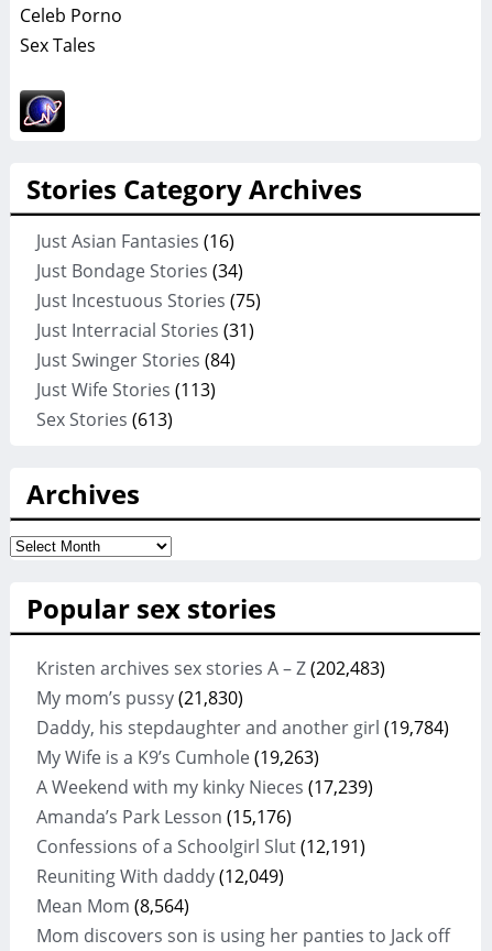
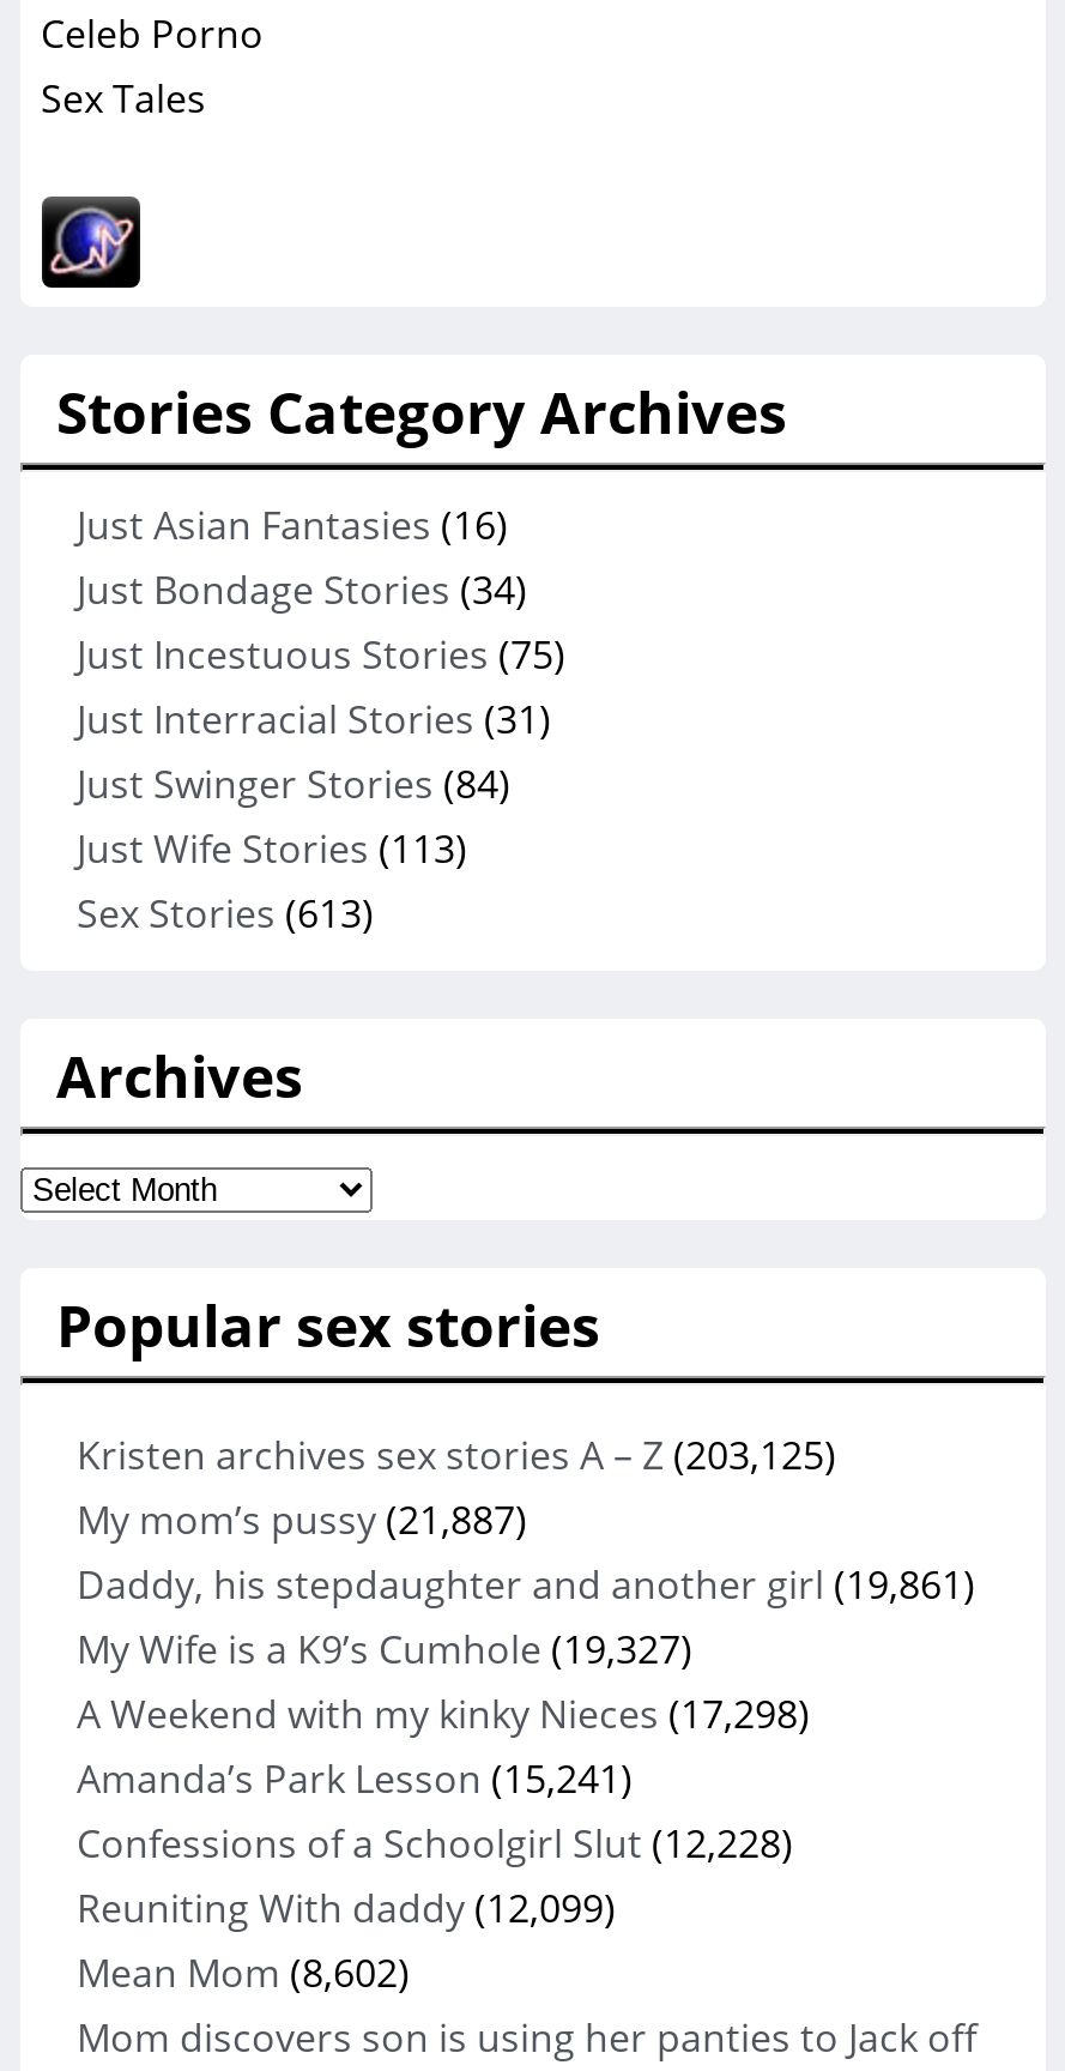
- Kristen archives sex stories A – Z (202,483)
+ Kristen archives sex stories A – Z (203,125)

- My mom’s pussy (21,830)
+ My mom’s pussy (21,887)

- Daddy, his stepdaughter and another girl (19,784)
+ Daddy, his stepdaughter and another girl (19,861)

- My Wife is a K9’s Cumhole (19,263)
+ My Wife is a K9’s Cumhole (19,327)

- A Weekend with my kinky Nieces (17,239)
+ A Weekend with my kinky Nieces (17,298)

- Amanda’s Park Lesson (15,176)
+ Amanda’s Park Lesson (15,241)

- Confessions of a Schoolgirl Slut (12,191)
+ Confessions of a Schoolgirl Slut (12,228)

- Reuniting With daddy (12,049)
+ Reuniting With daddy (12,099)

- Mean Mom (8,564)
+ Mean Mom (8,602)
